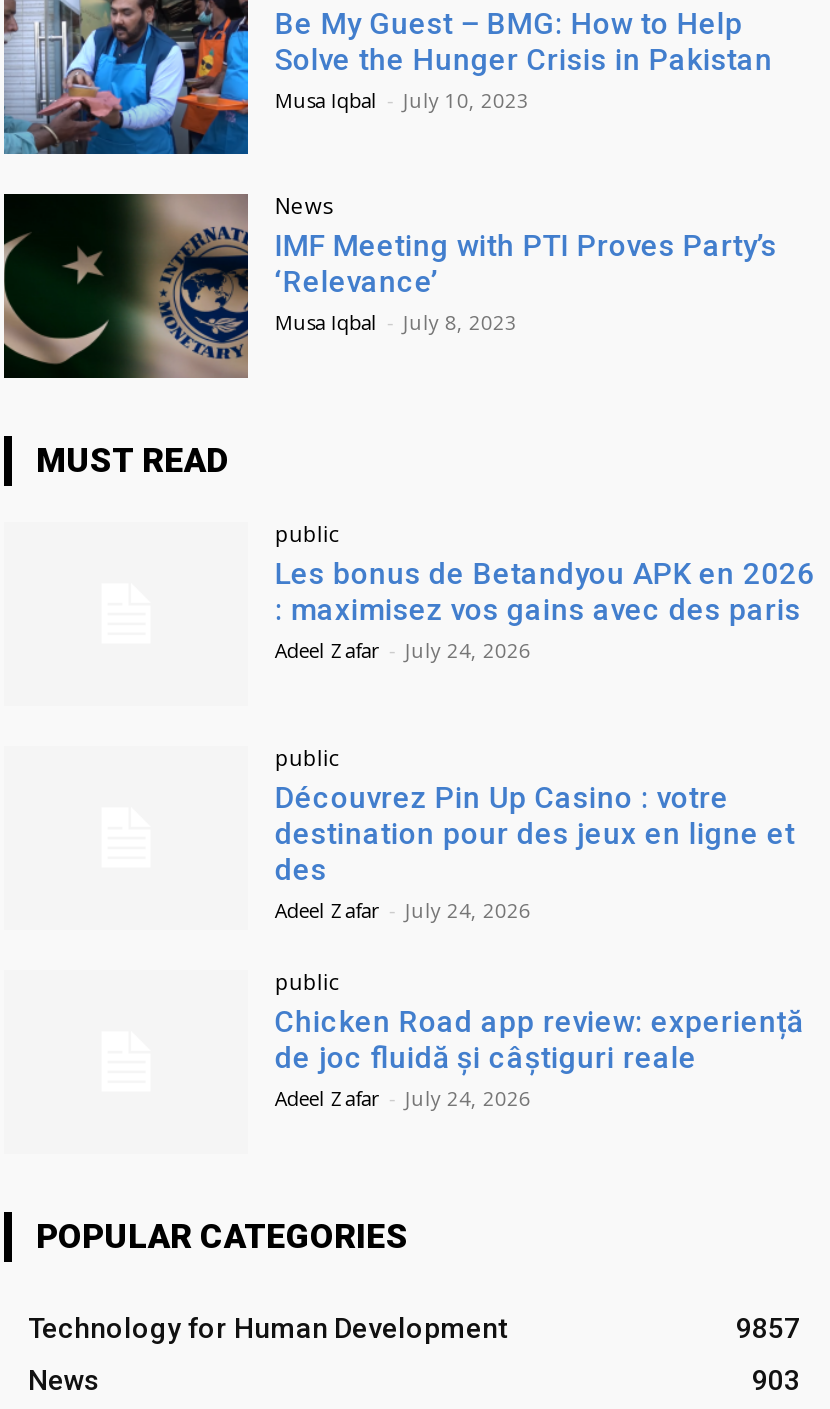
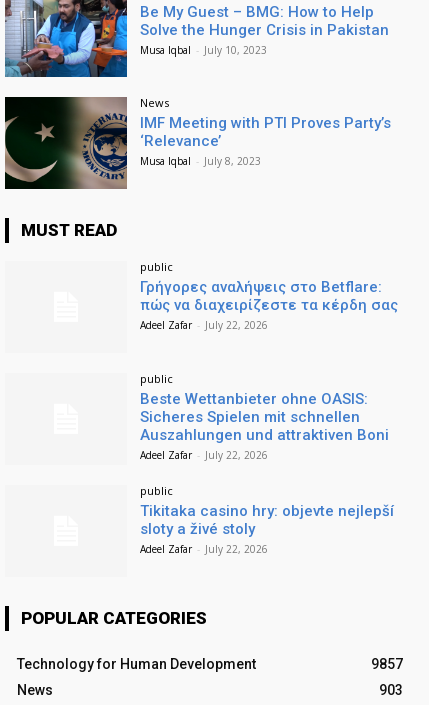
- Les bonus de Betandyou APK en 2026
- : maximisez vos gains avec des paris
- Adeel Zafar - July 24, 2026
+ Γρήγορες αναλήψεις στο Betflare:
+ πώς να διαχειρίζεστε τα κέρδη σας
+ Adeel Zafar - July 22, 2026

- Découvrez Pin Up Casino : votre
- destination pour des jeux en ligne et
- des
- Adeel Zafar - July 24, 2026
+ Beste Wettanbieter ohne OASIS:
+ Sicheres Spielen mit schnellen
+ Auszahlungen und attraktiven Boni
+ Adeel Zafar - July 22, 2026

- Chicken Road app review: experiență
- de joc fluidă și câștiguri reale
- Adeel Zafar - July 24, 2026
+ Tikitaka casino hry: objevte nejlepší
+ sloty a živé stoly
+ Adeel Zafar - July 22, 2026
